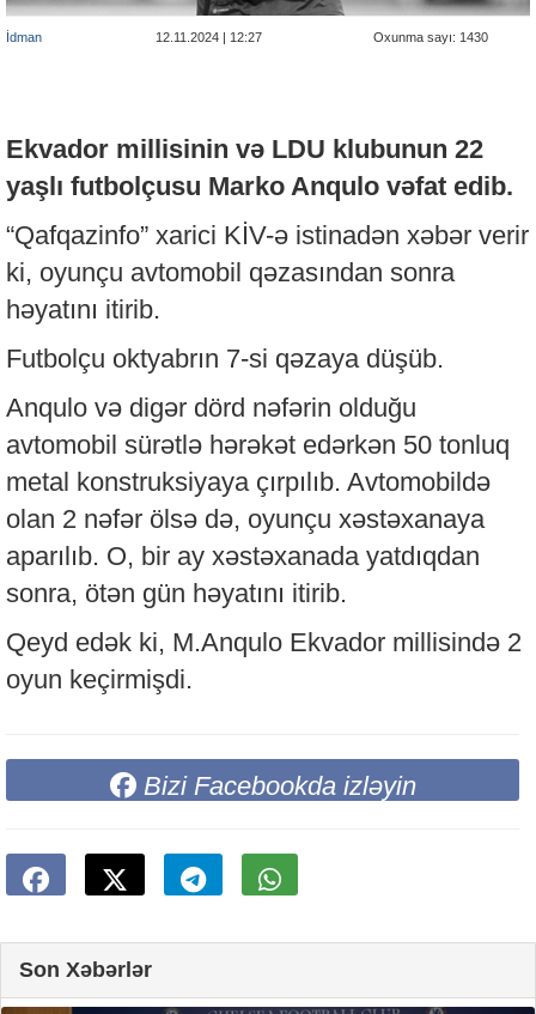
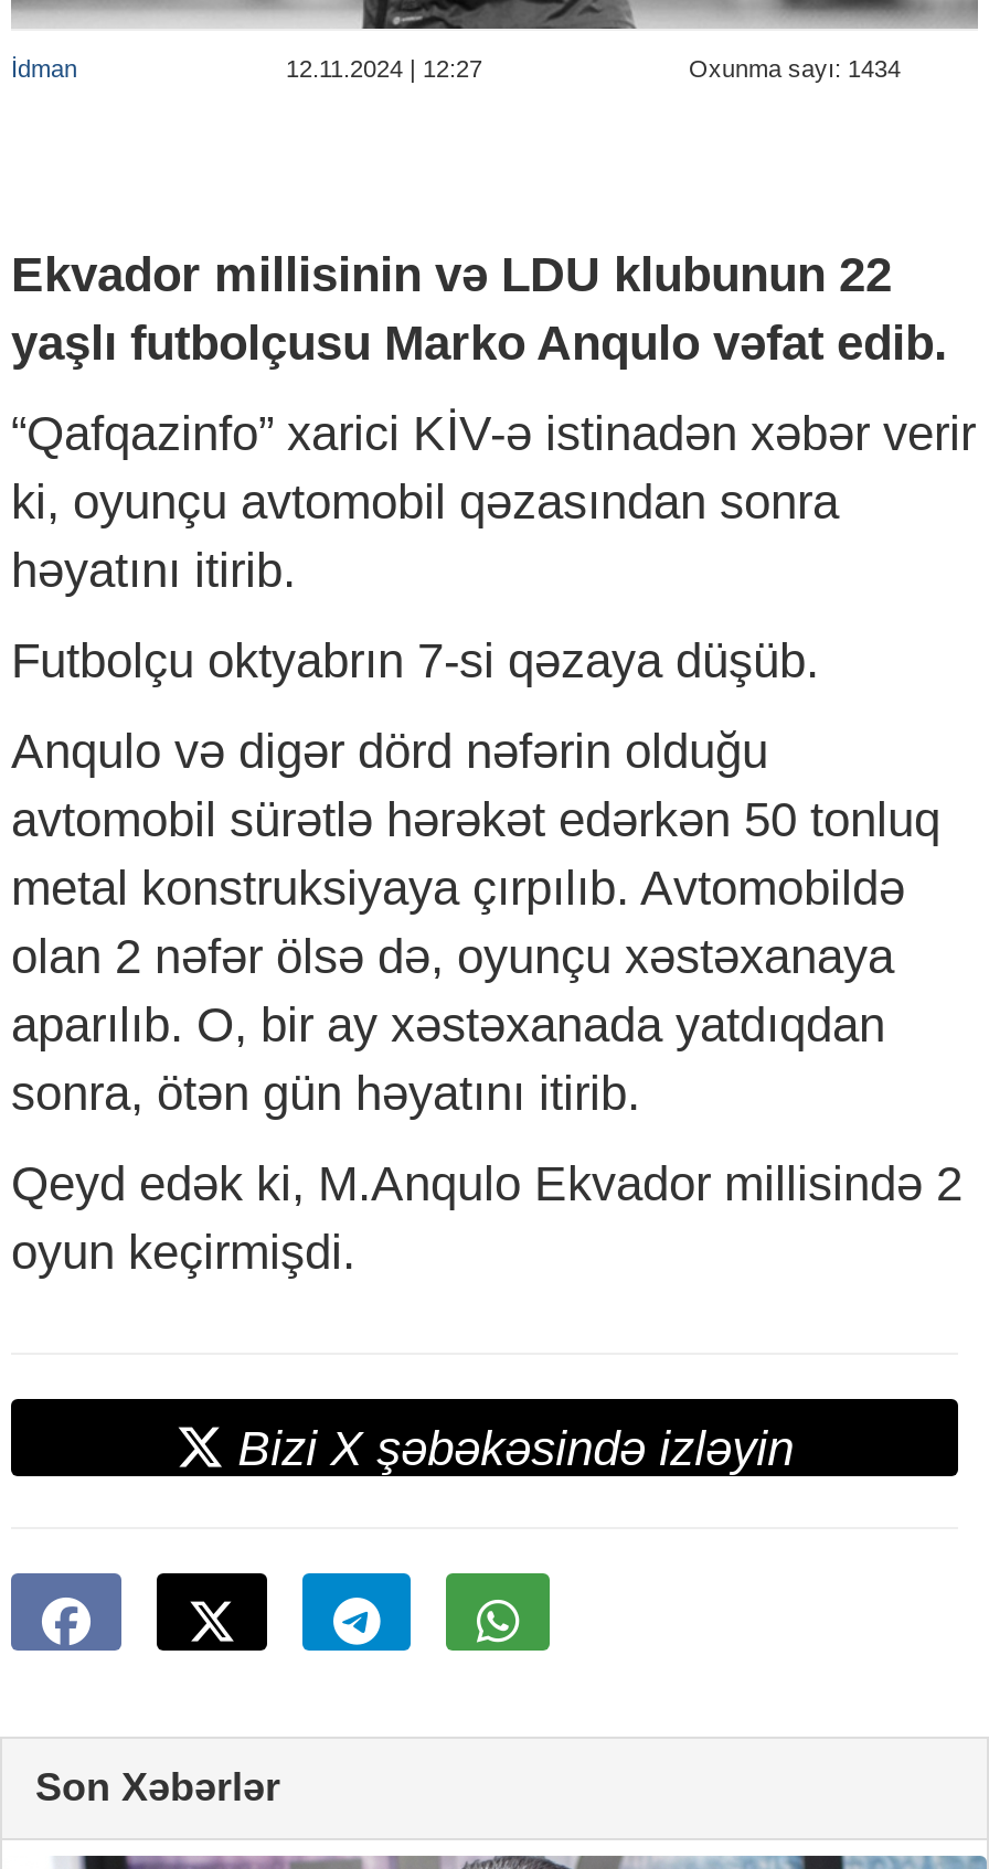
- Oxunma sayı: 1430
+ Oxunma sayı: 1434

- Bizi Facebookda izləyin
+ Bizi X şəbəkəsində izləyin
